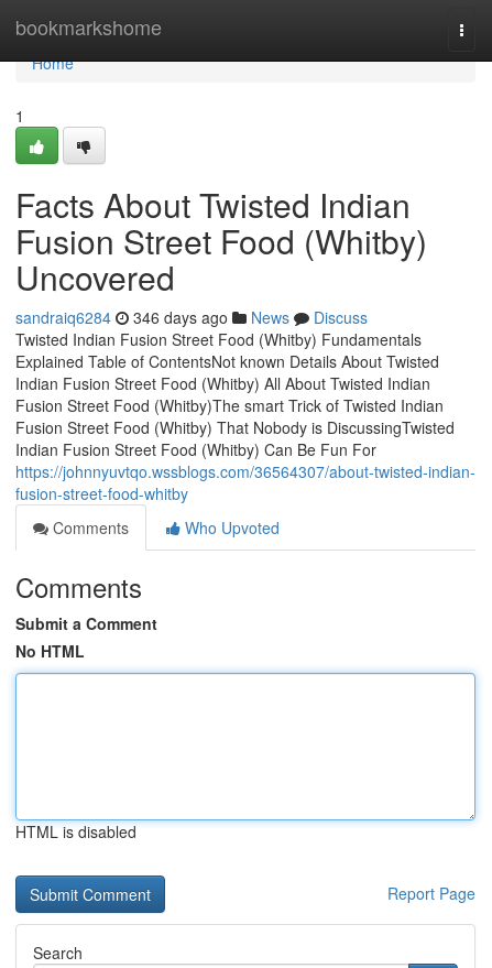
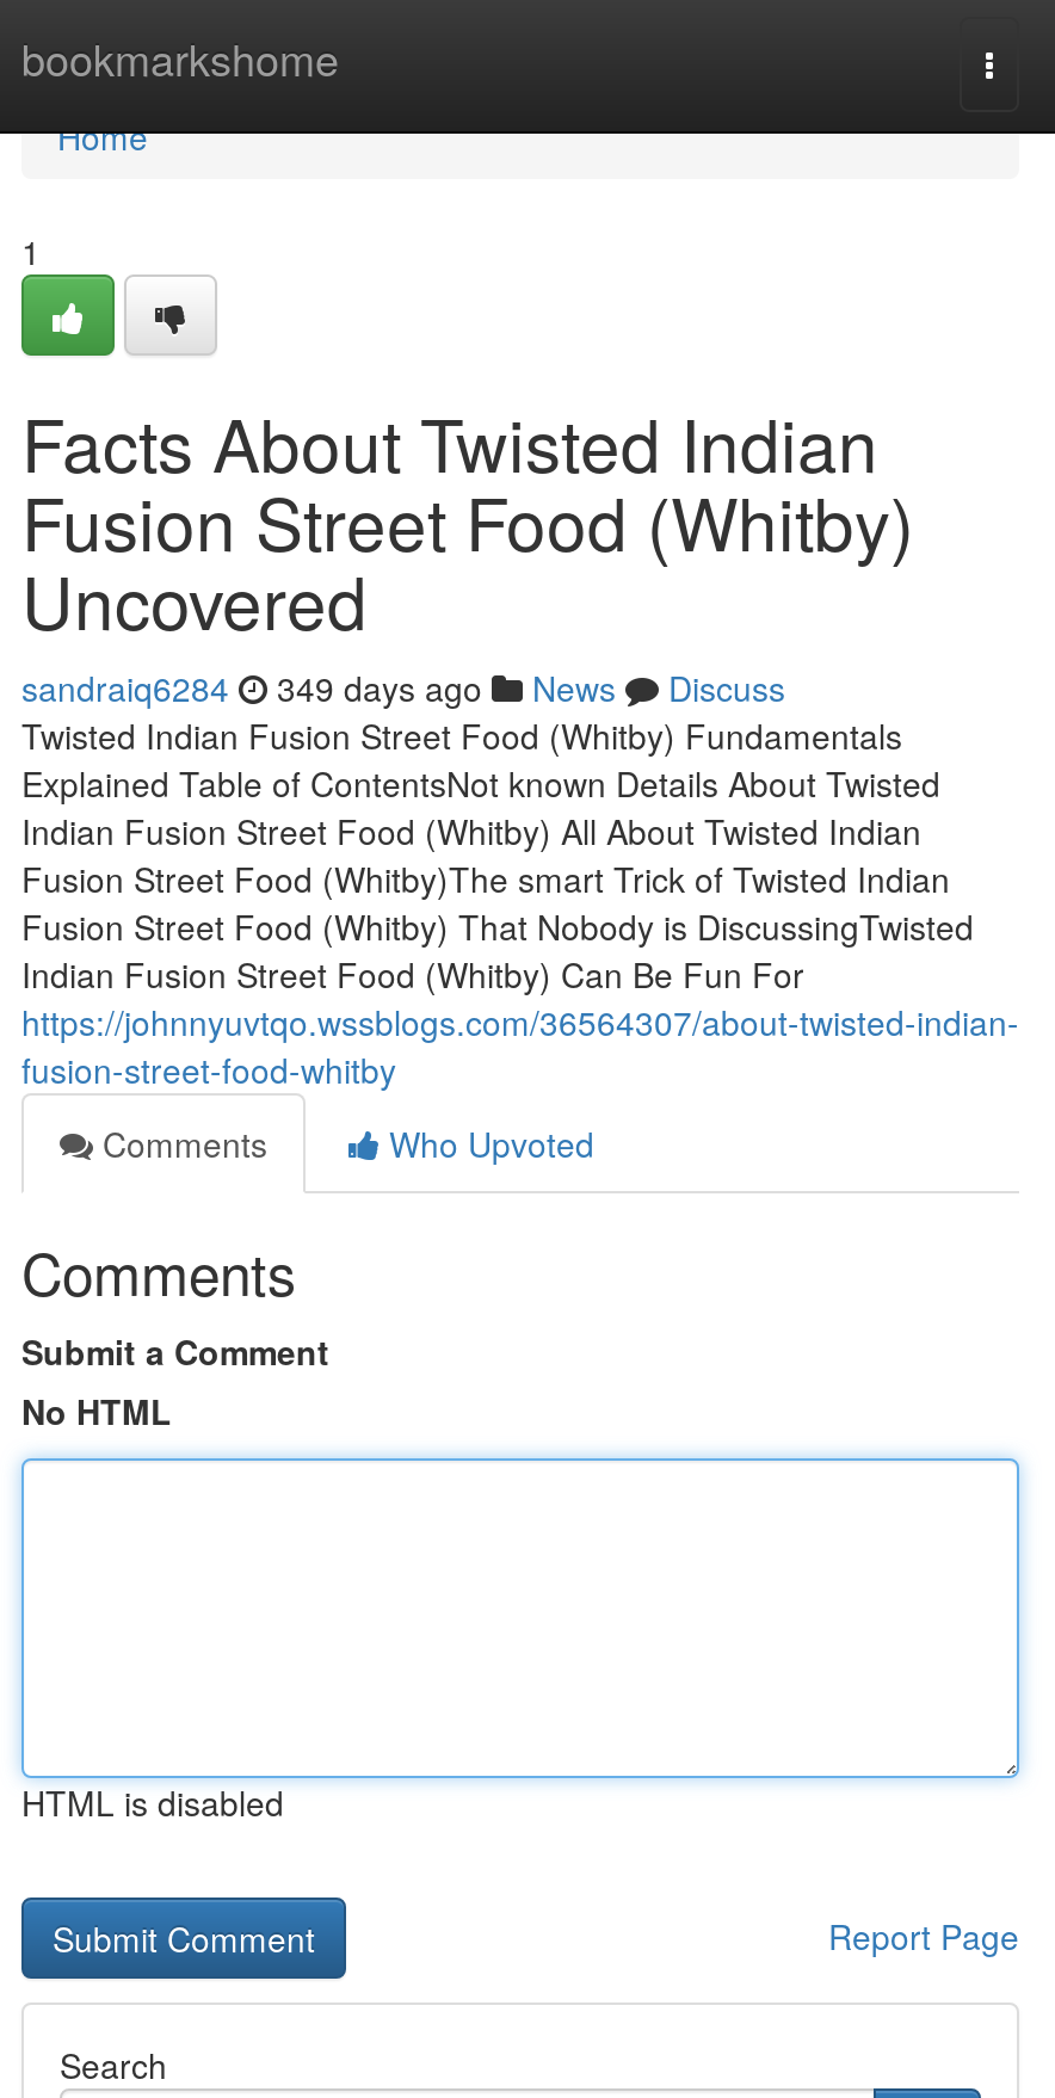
- sandraiq6284 346 days ago News Discuss
+ sandraiq6284 349 days ago News Discuss
